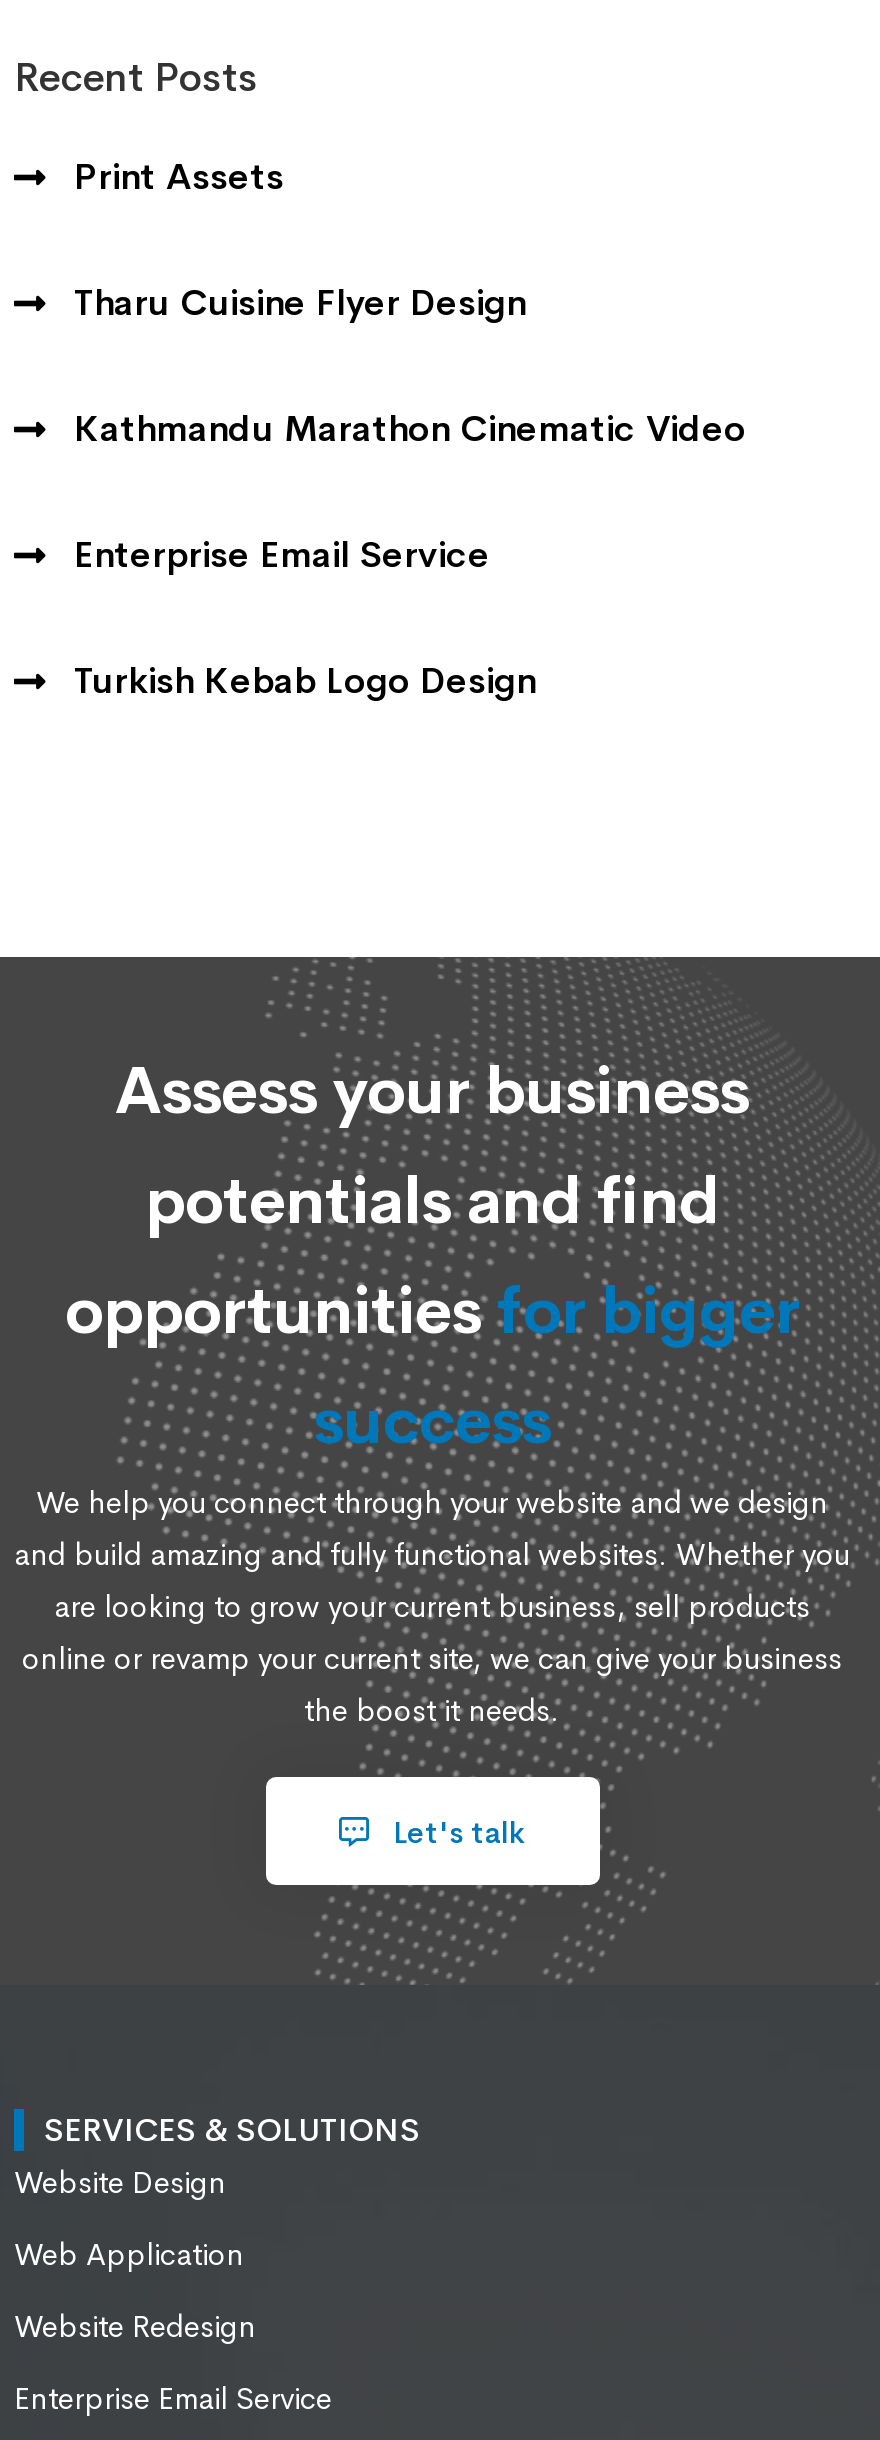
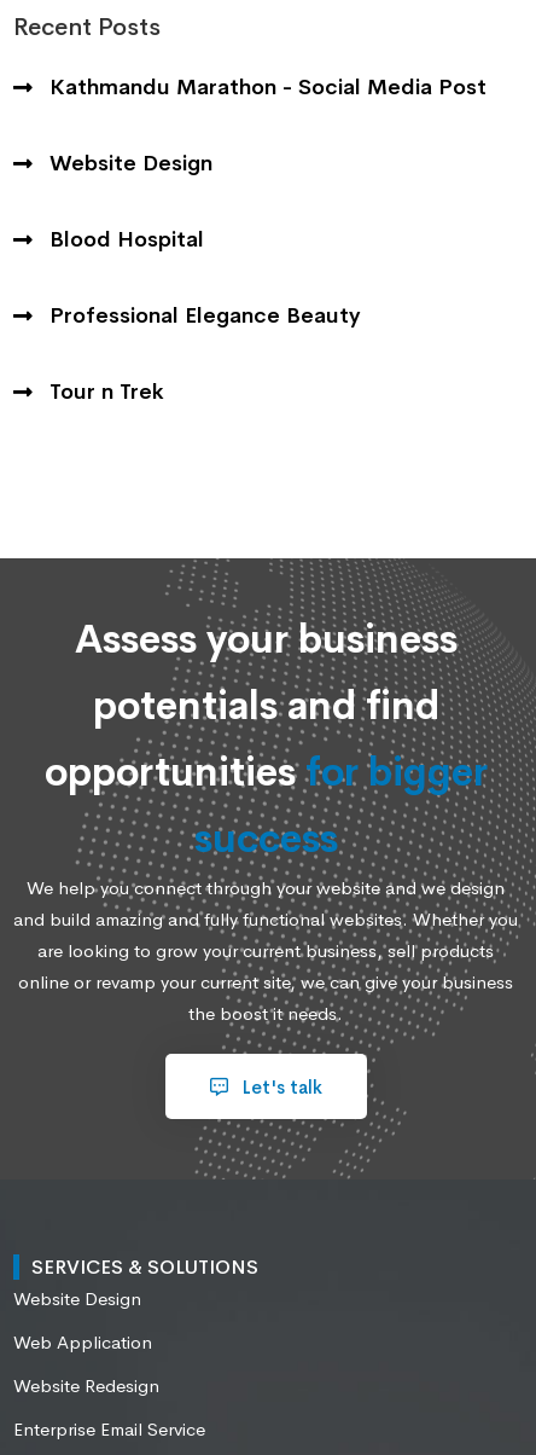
- Print Assets
+ Kathmandu Marathon - Social Media Post

- Tharu Cuisine Flyer Design
+ Website Design

- Kathmandu Marathon Cinematic Video
+ Blood Hospital

- Enterprise Email Service
+ Professional Elegance Beauty

- Turkish Kebab Logo Design
+ Tour n Trek
